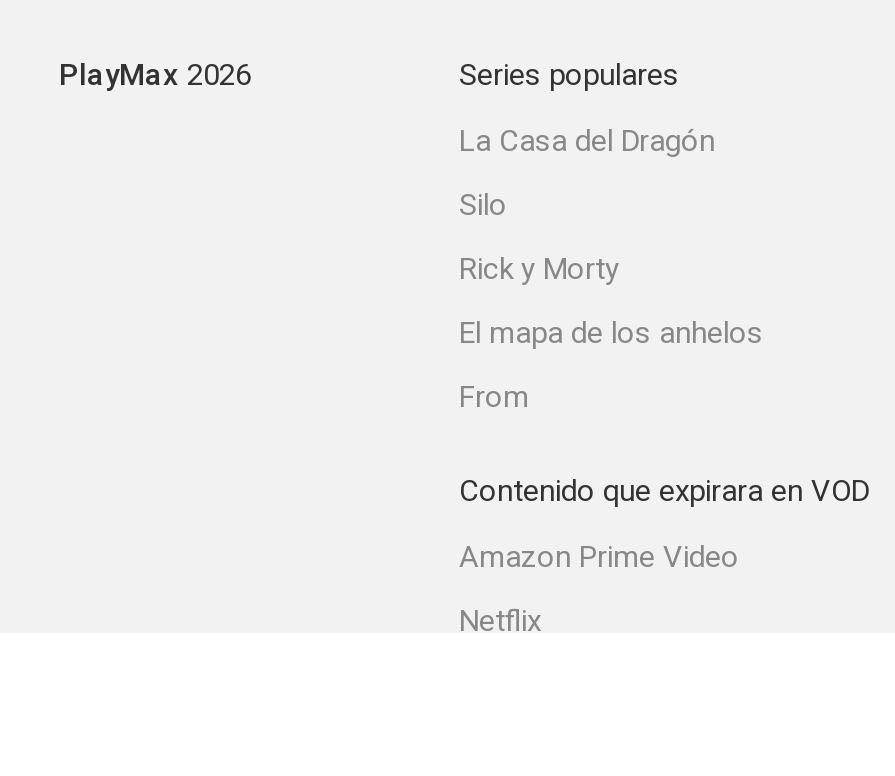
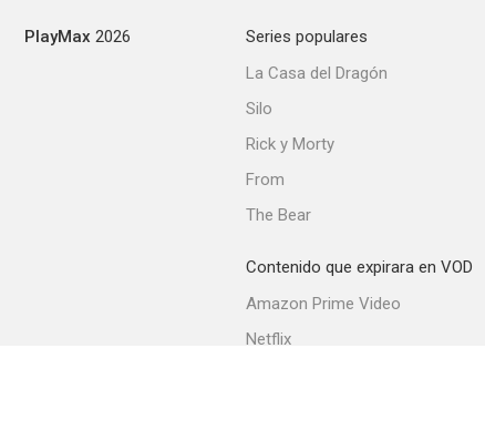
- El mapa de los anhelos

moved up: From

+ The Bear
